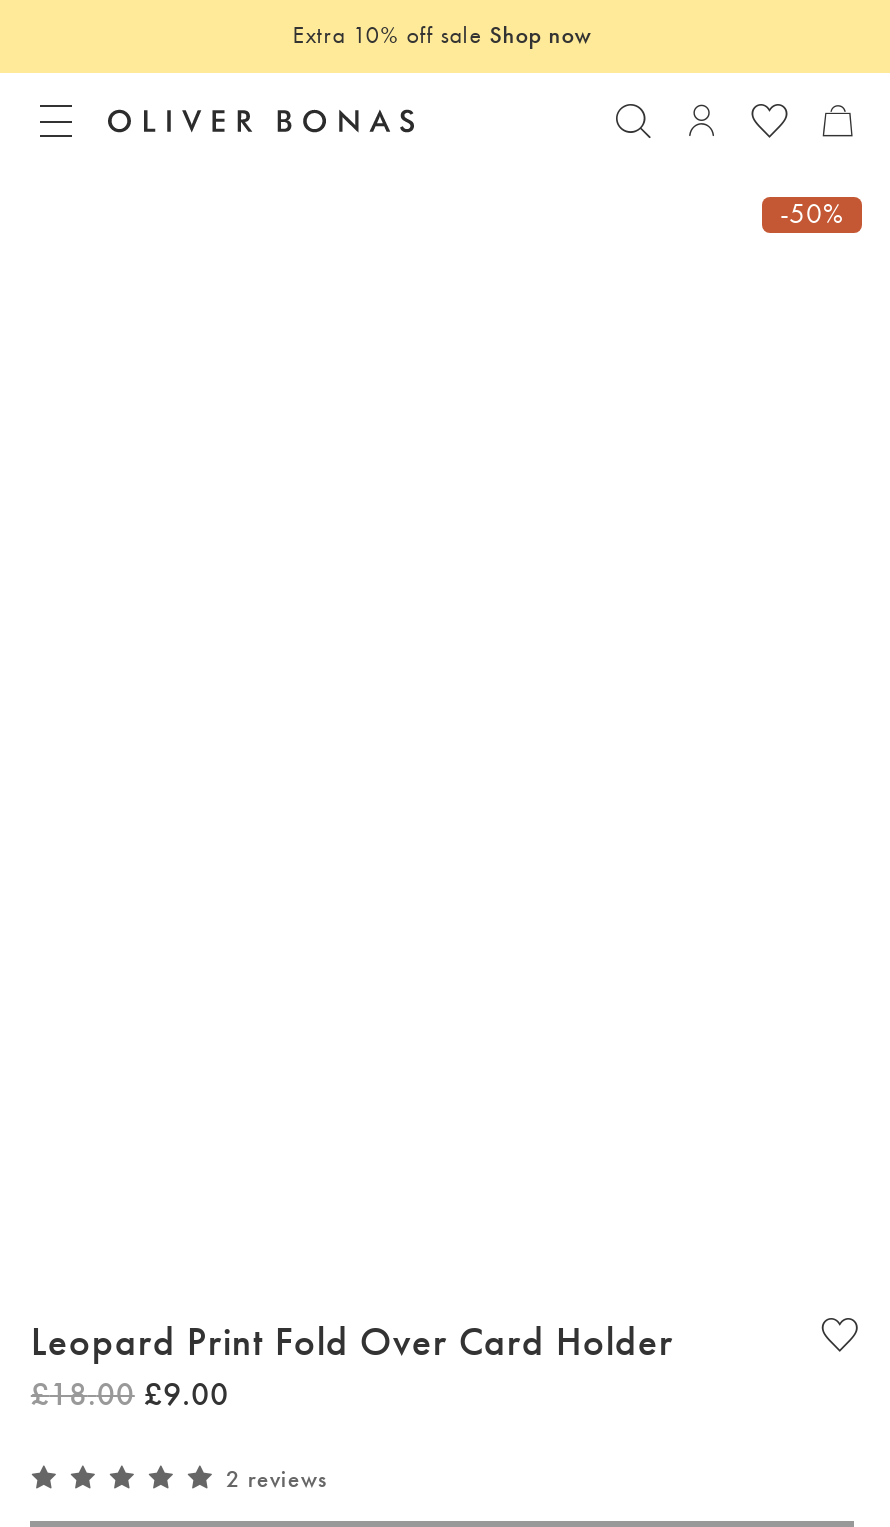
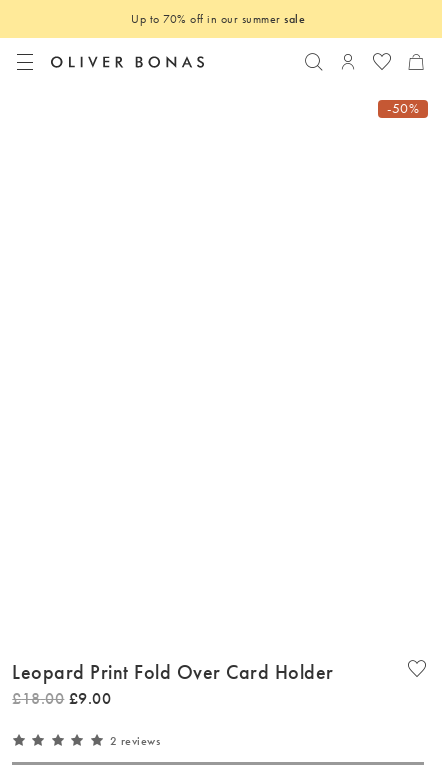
- Extra 10% off sale Shop now
+ Up to 70% off in our summer sale
